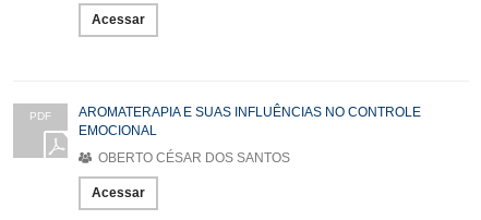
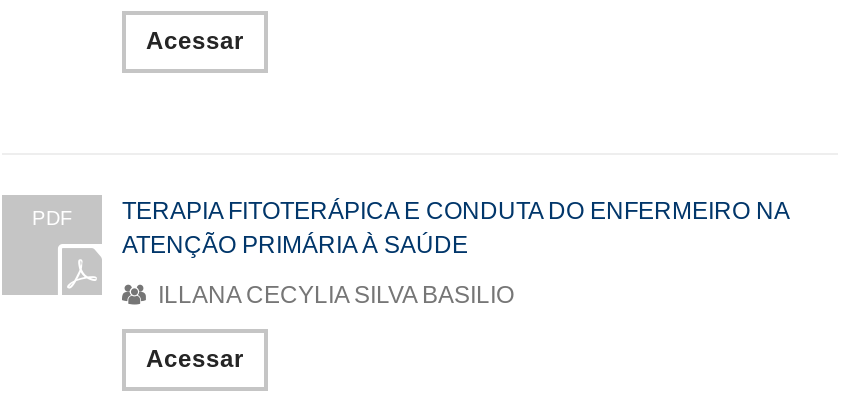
- AROMATERAPIA E SUAS INFLUÊNCIAS NO CONTROLE
- EMOCIONAL
+ TERAPIA FITOTERÁPICA E CONDUTA DO ENFERMEIRO NA
+ ATENÇÃO PRIMÁRIA À SAÚDE

- OBERTO CÉSAR DOS SANTOS
+ ILLANA CECYLIA SILVA BASILIO
